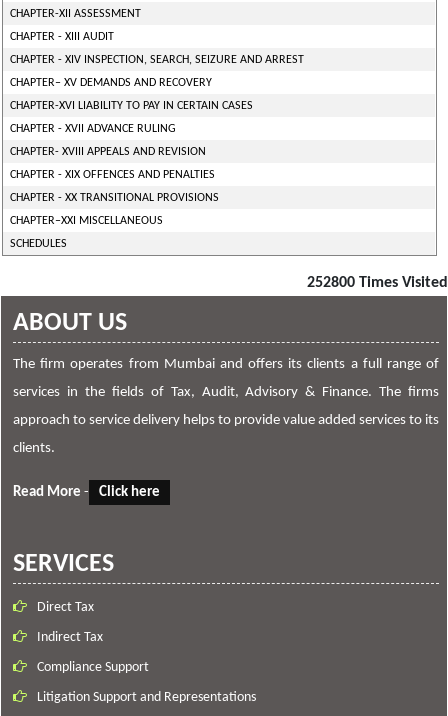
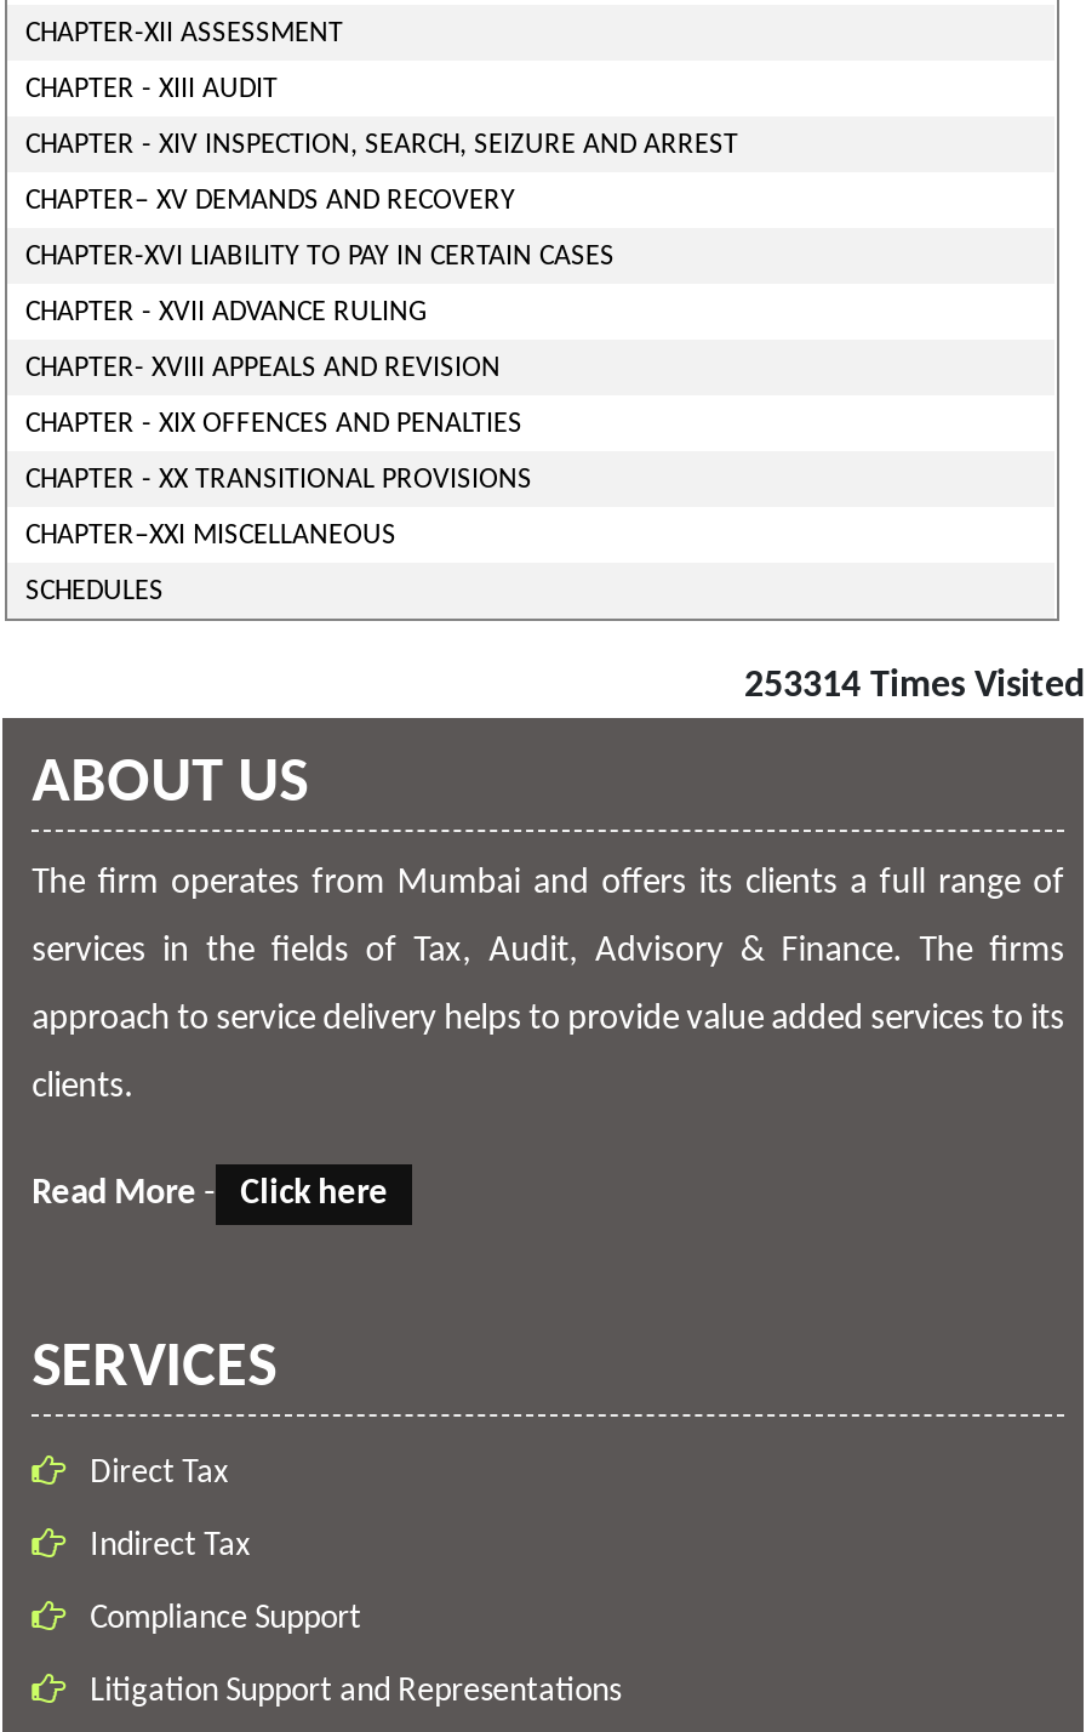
- 252800 Times Visited
+ 253314 Times Visited
